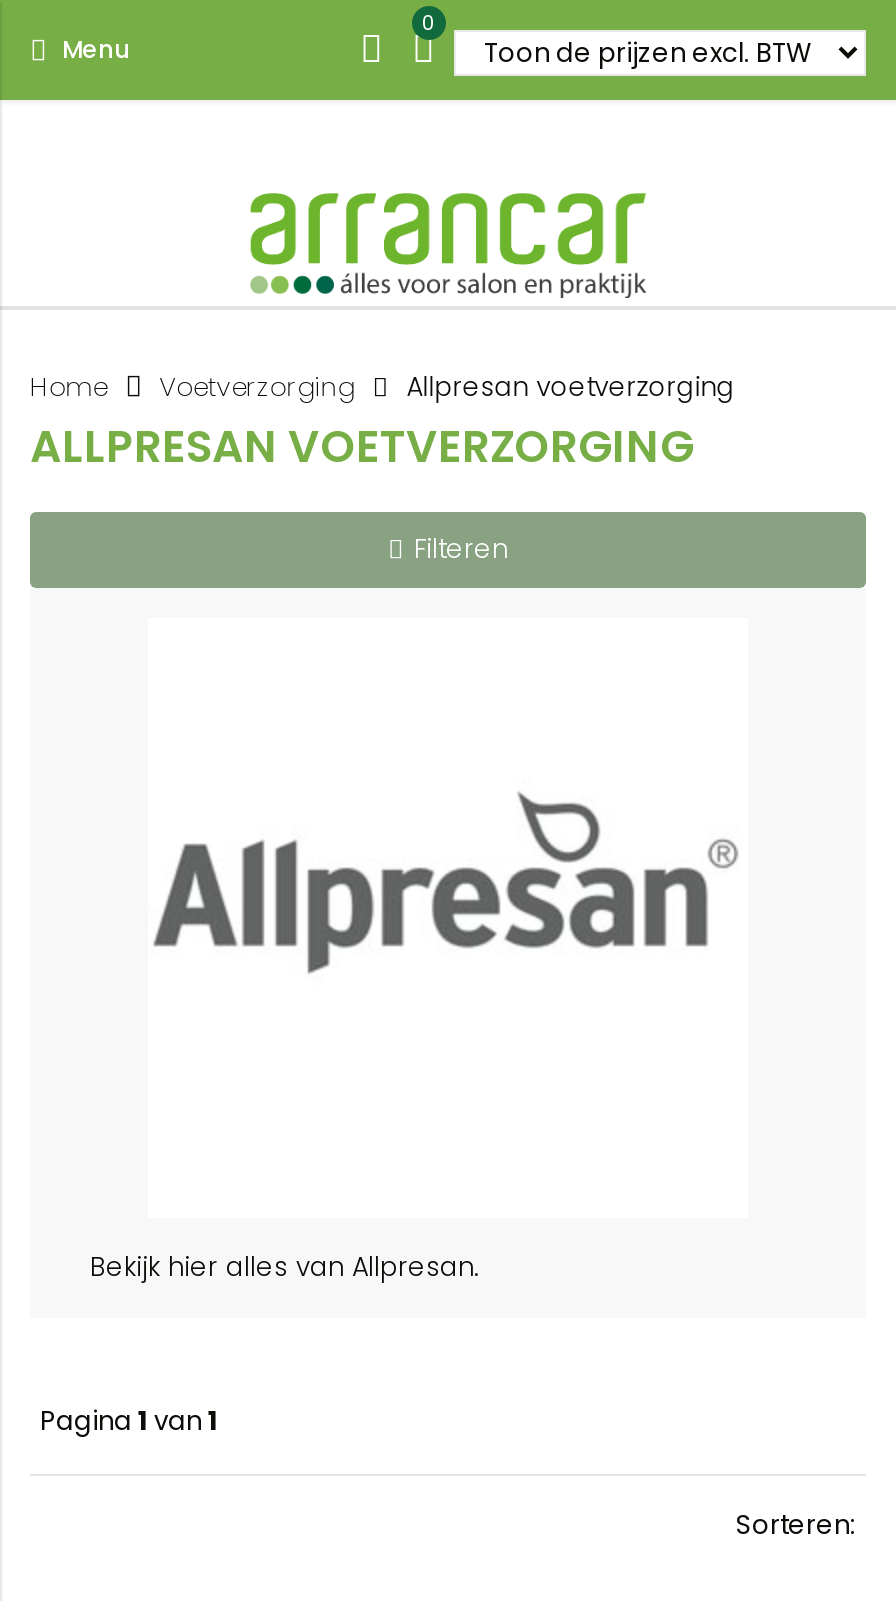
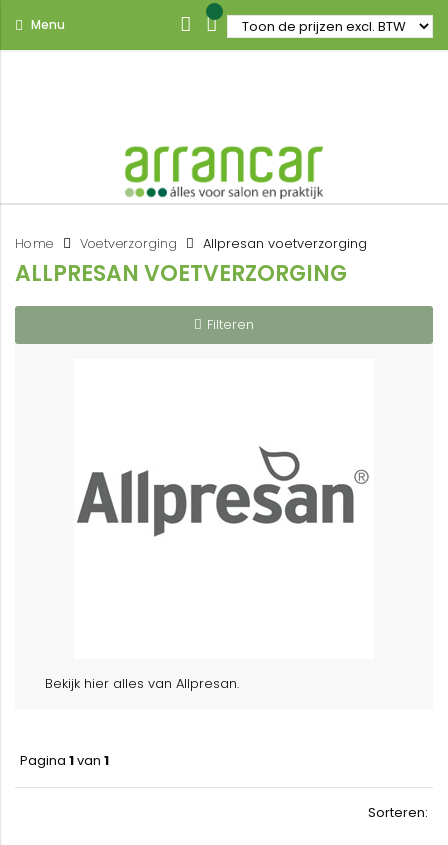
- 0
